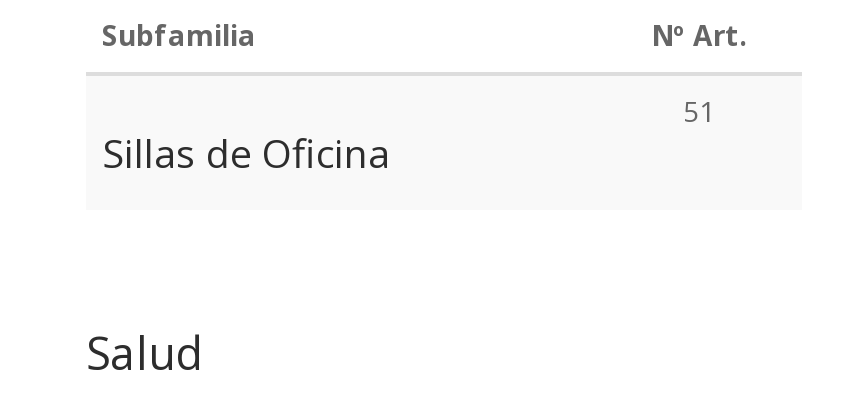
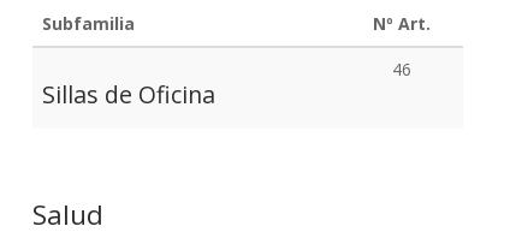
- 51
+ 46
